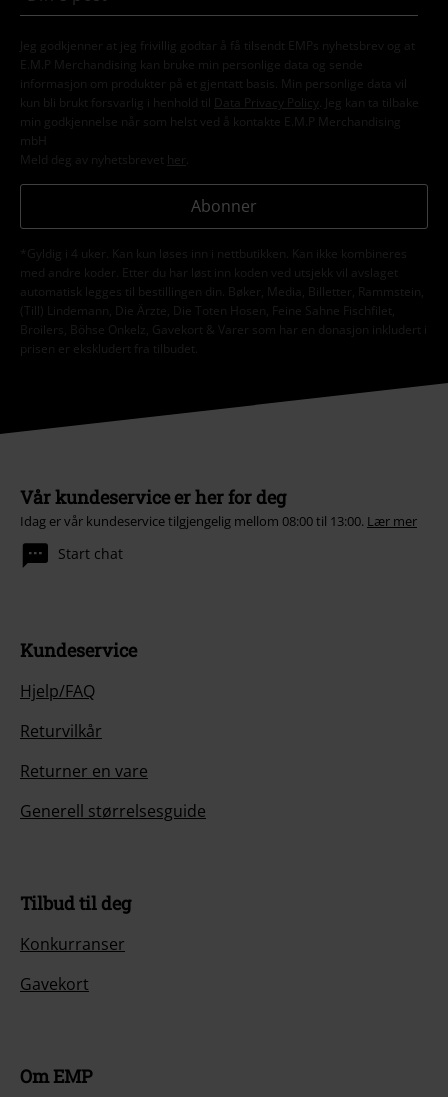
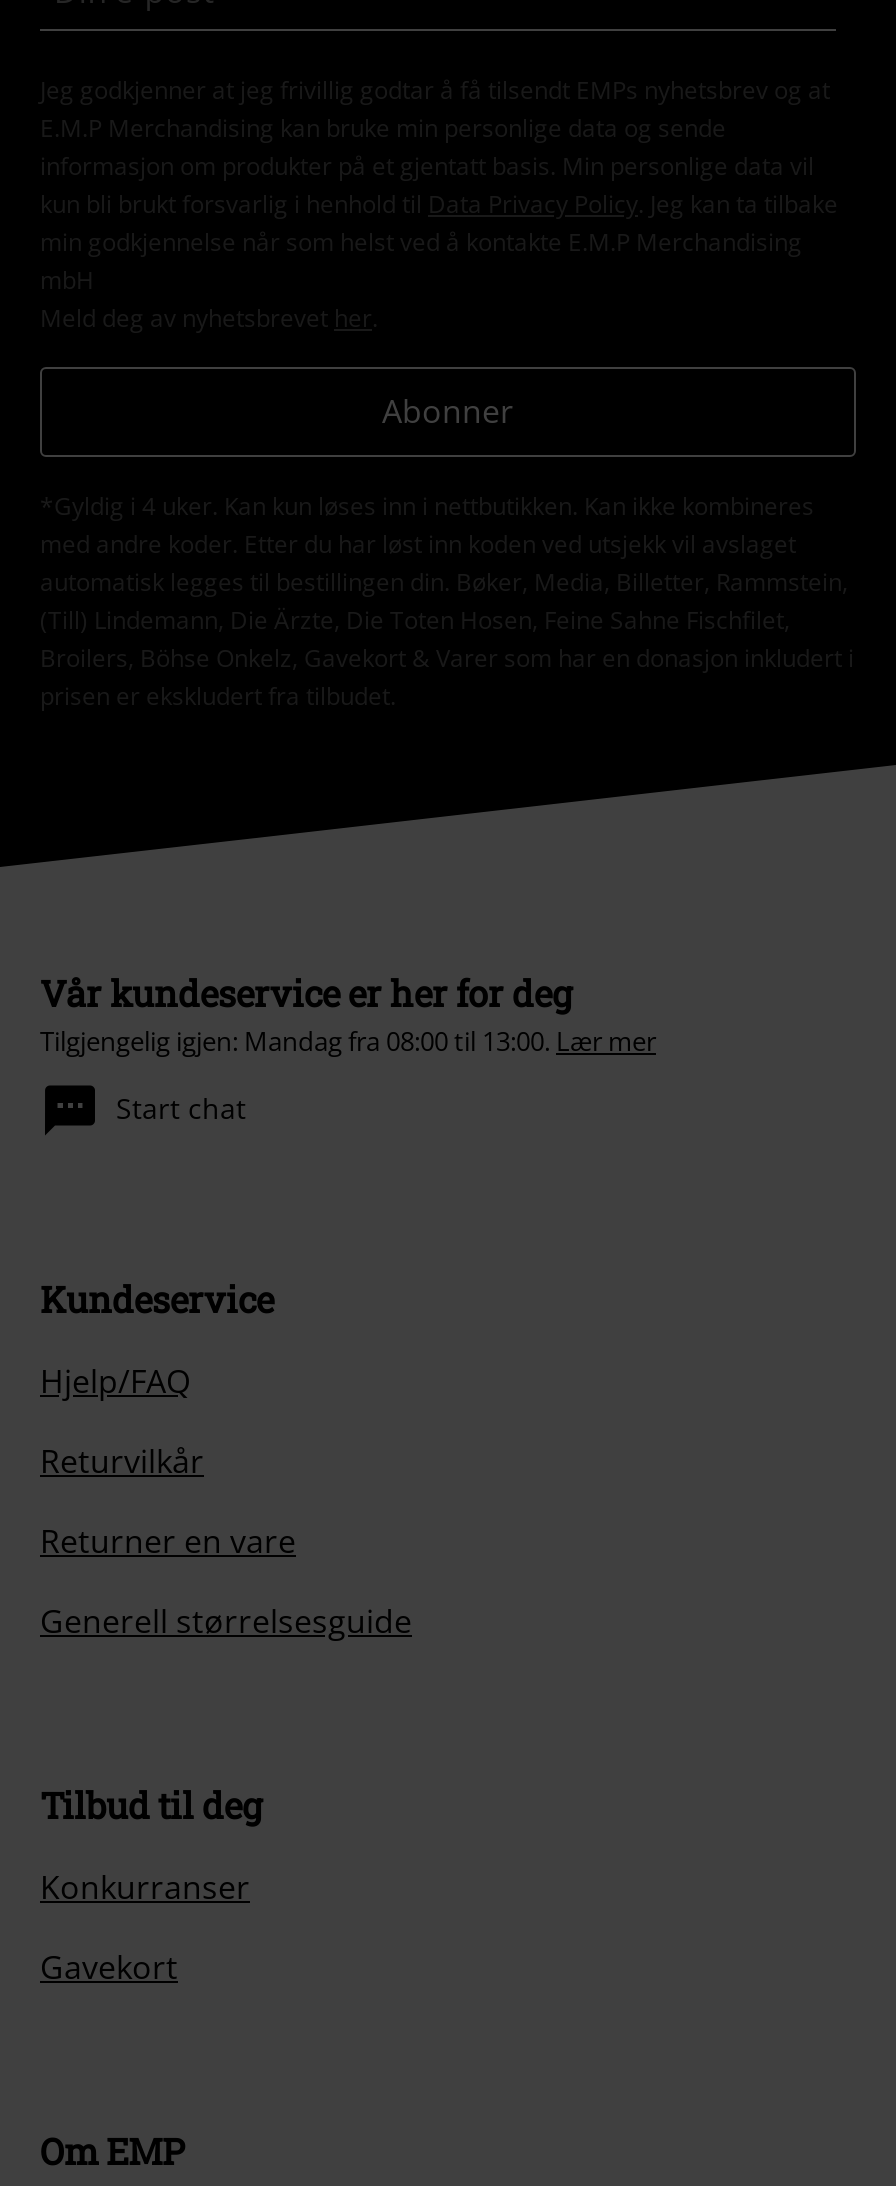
- Idag er vår kundeservice tilgjengelig mellom 08:00 til 13:00. Lær mer
+ Tilgjengelig igjen: Mandag fra 08:00 til 13:00. Lær mer
